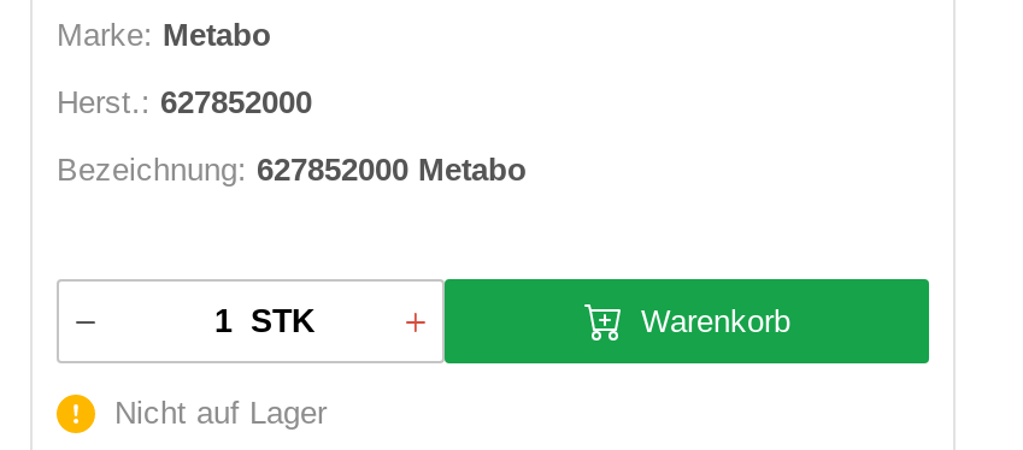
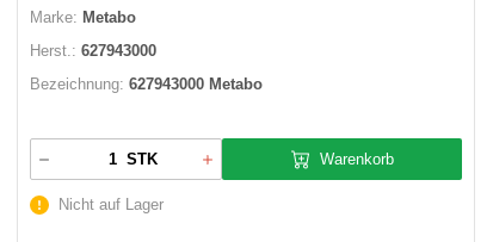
- Herst.: 627852000
+ Herst.: 627943000

- Bezeichnung: 627852000 Metabo
+ Bezeichnung: 627943000 Metabo
